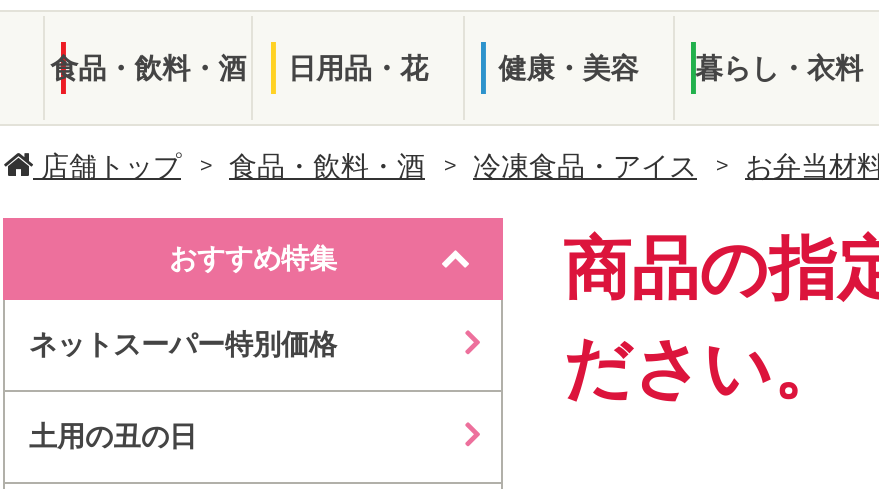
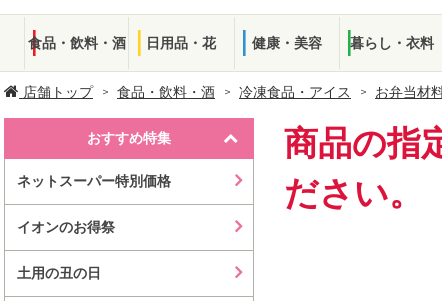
+ イオンのお得祭
